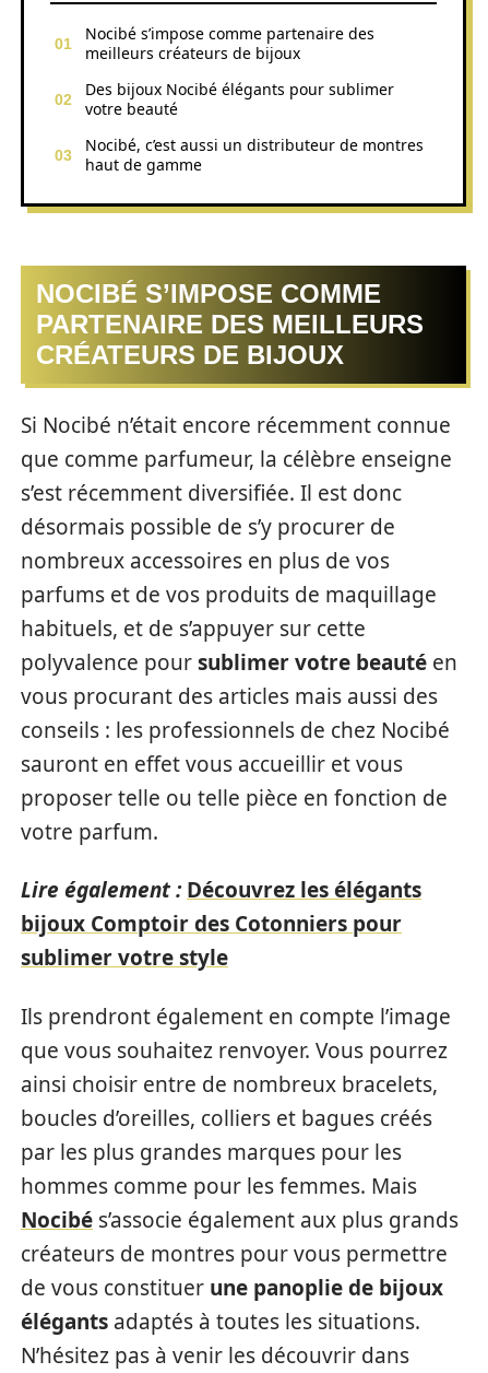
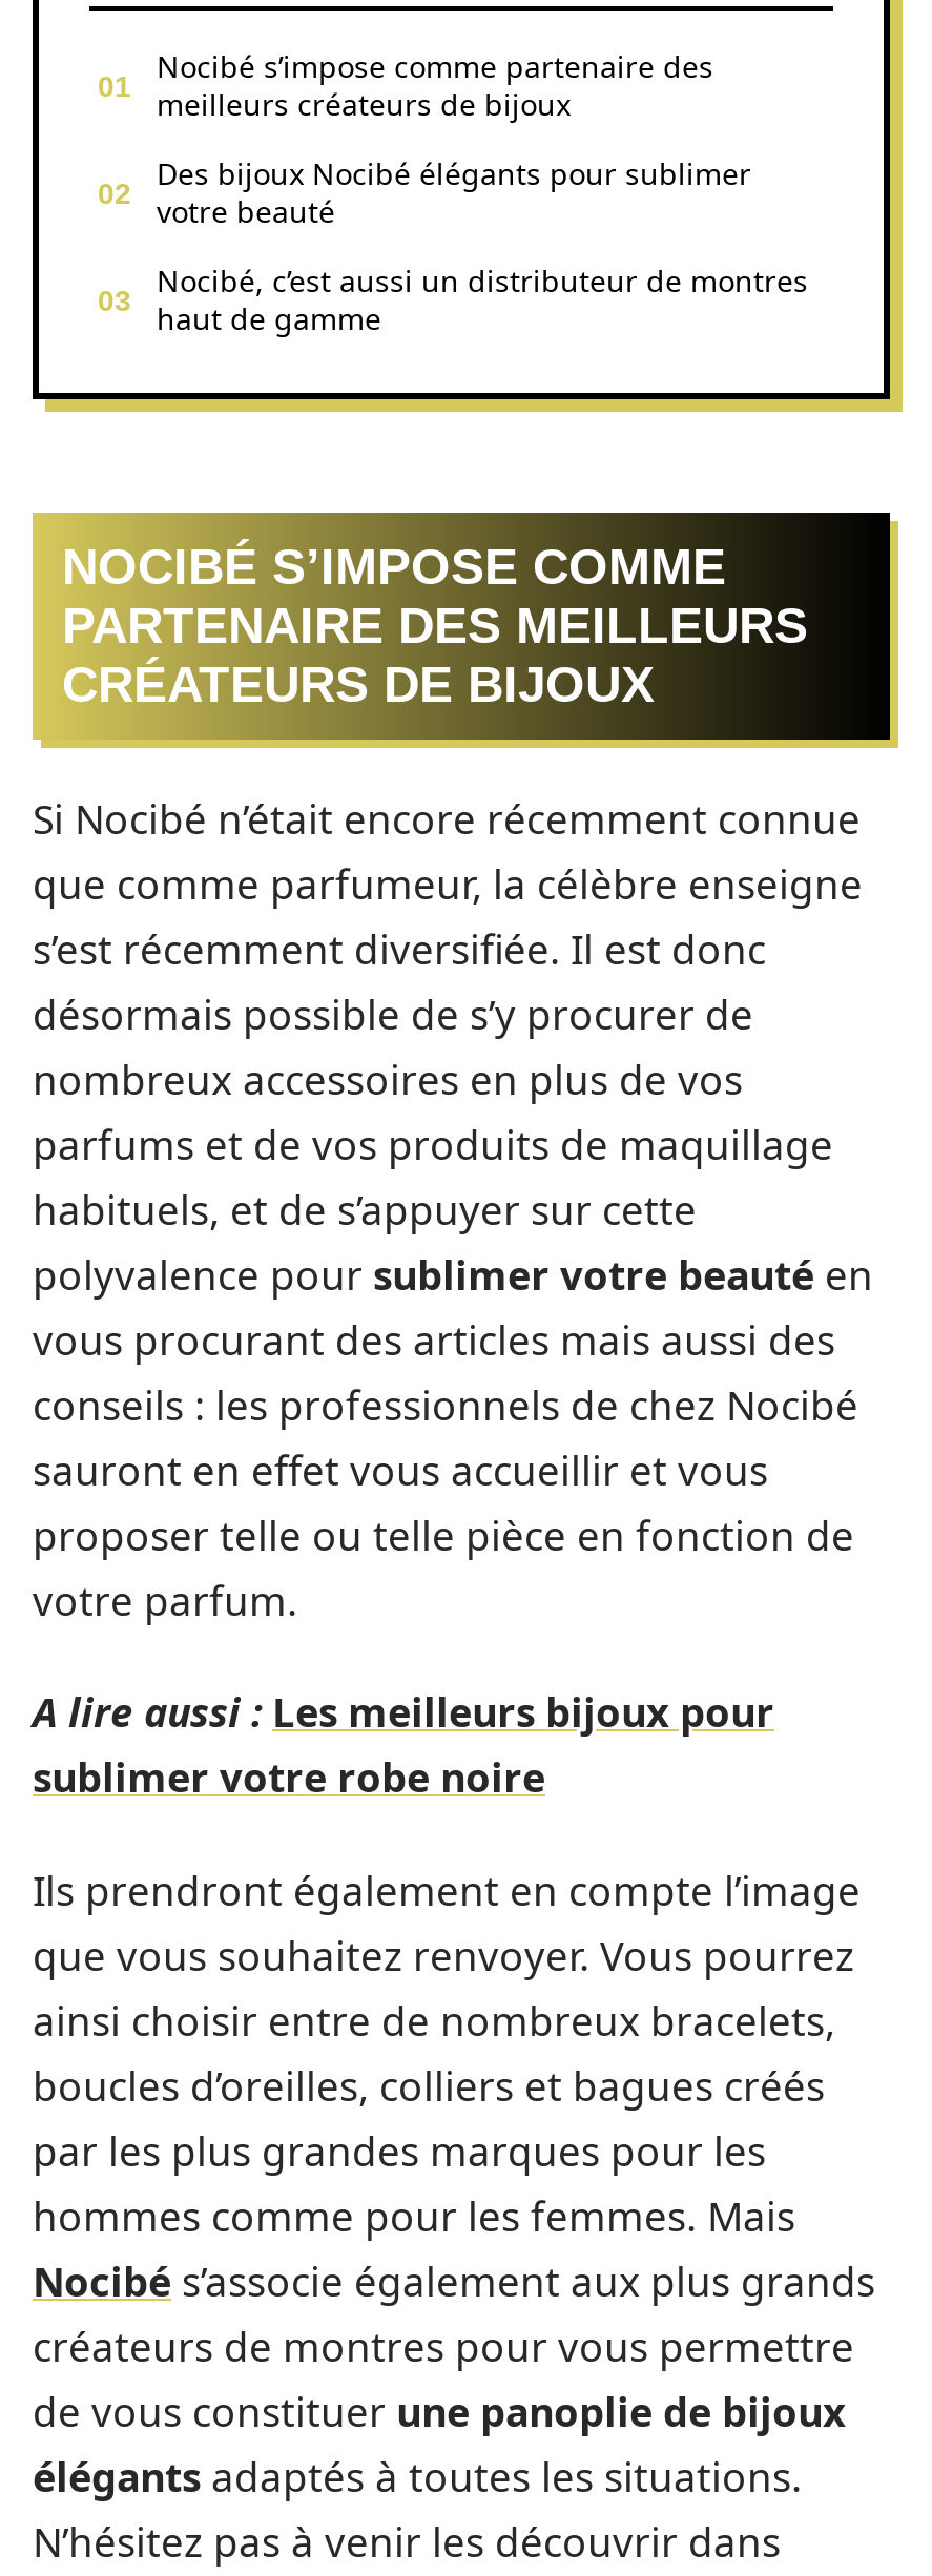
- Lire également : Découvrez les élégants
- bijoux Comptoir des Cotonniers pour
- sublimer votre style
+ A lire aussi : Les meilleurs bijoux pour
+ sublimer votre robe noire
